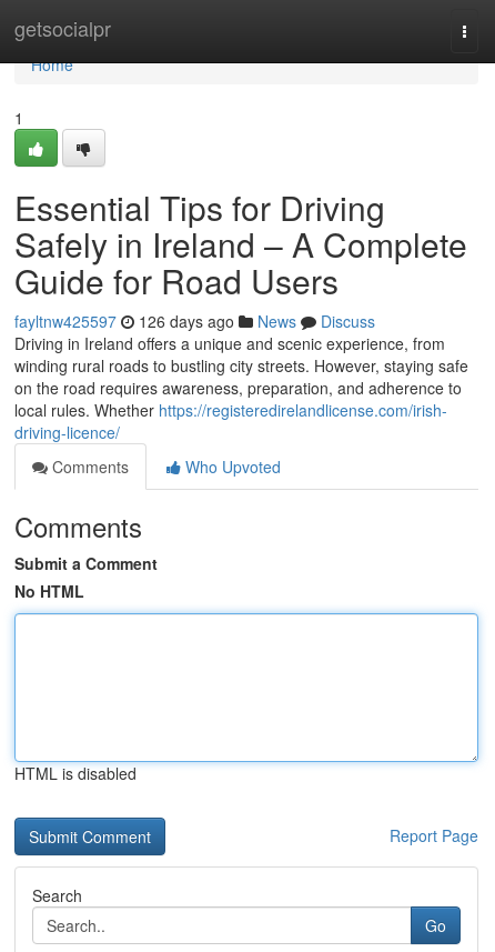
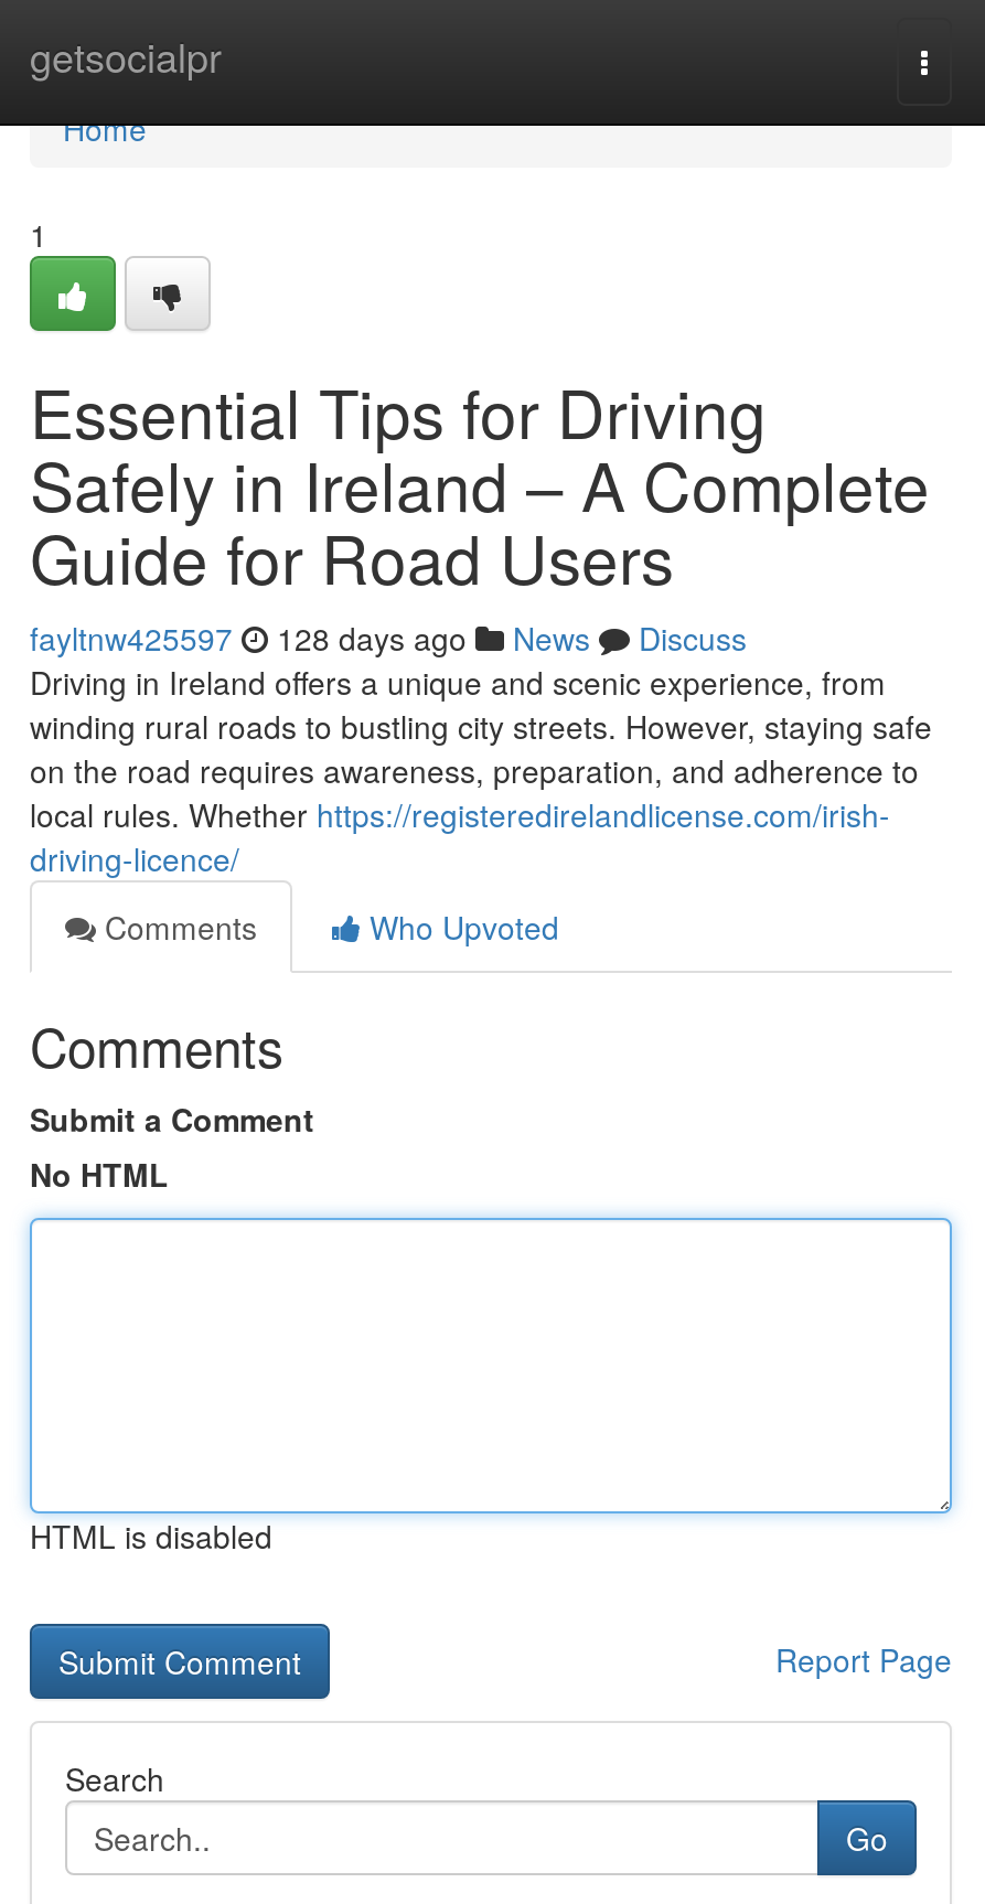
- fayltnw425597 126 days ago News Discuss
+ fayltnw425597 128 days ago News Discuss
